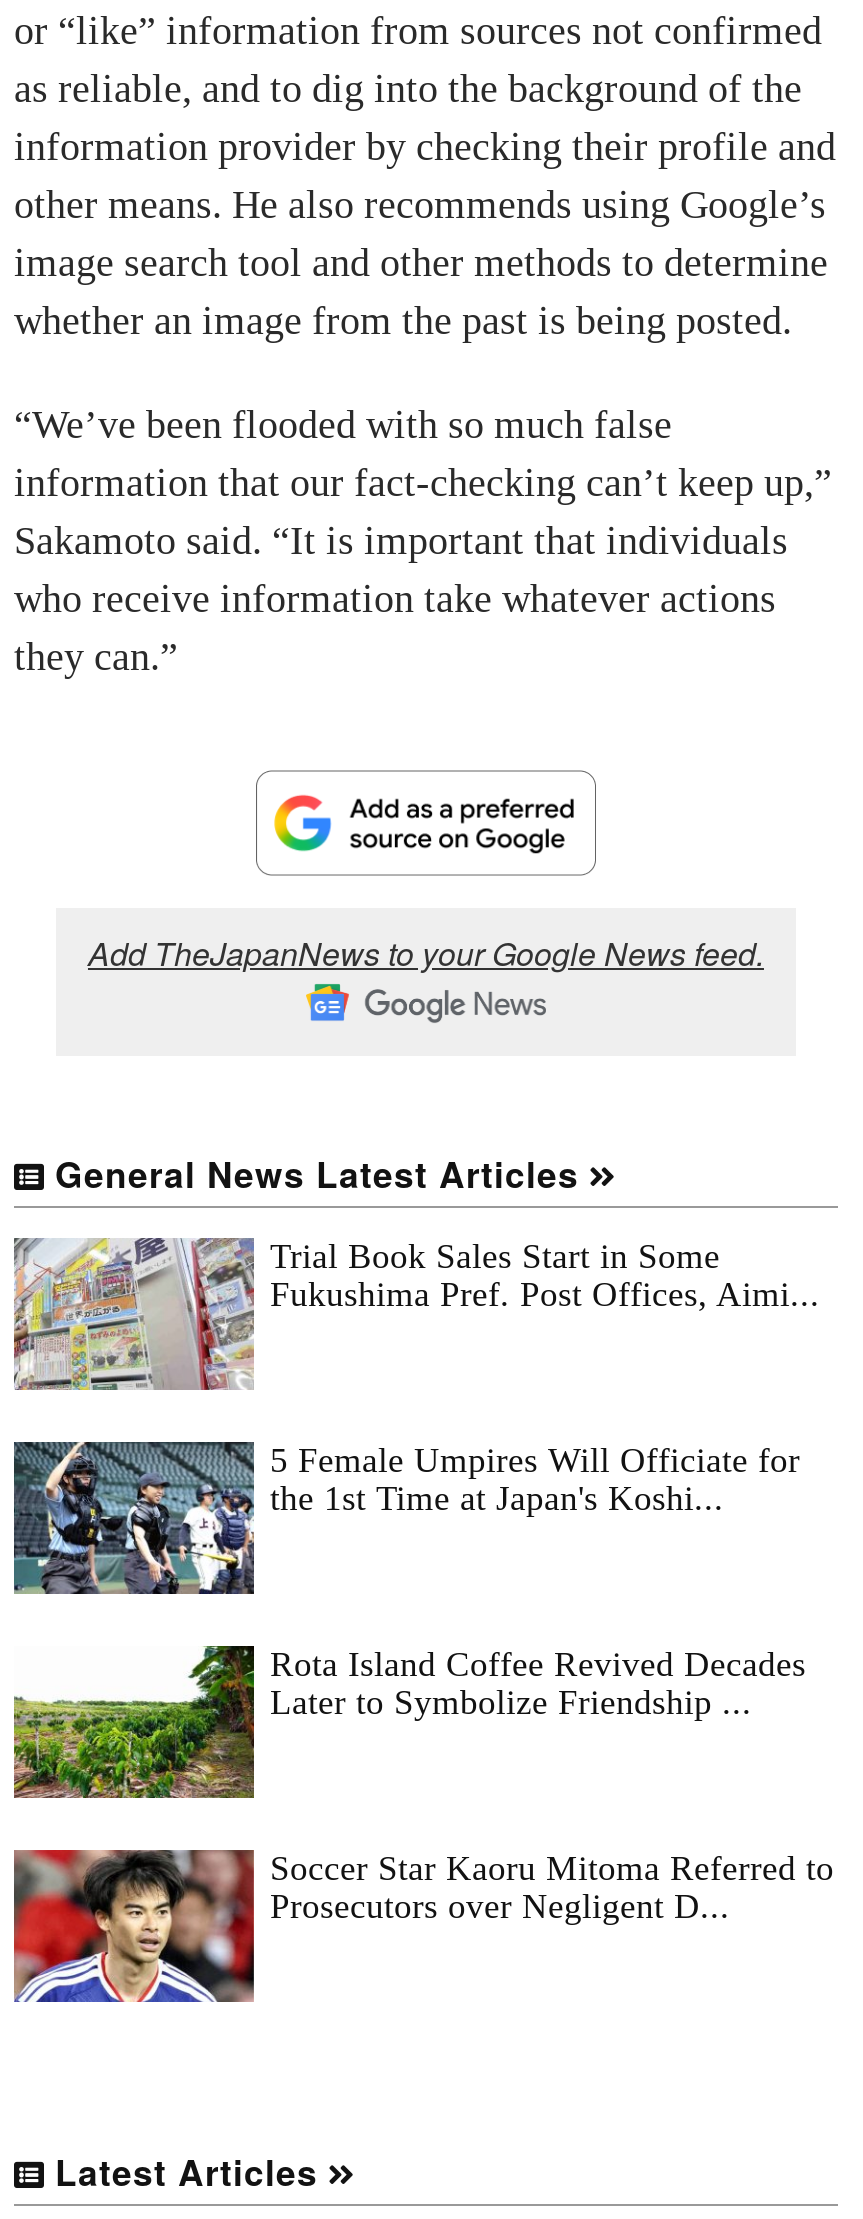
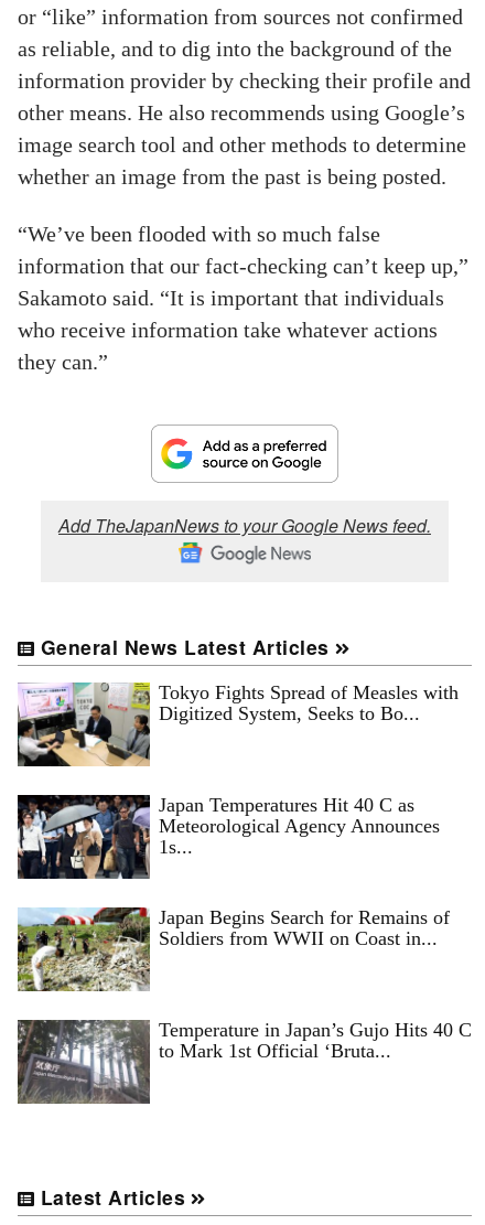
- [image]
- Trial Book Sales Start in Some
- Fukushima Pref. Post Offices, Aimi...
+ [image]
+ Tokyo Fights Spread of Measles with
+ Digitized System, Seeks to Bo...

- [image]
- 5 Female Umpires Will Officiate for
- the 1st Time at Japan's Koshi...
+ [image]
+ Japan Temperatures Hit 40 C as
+ Meteorological Agency Announces
+ 1s...

- [image]
- Rota Island Coffee Revived Decades
- Later to Symbolize Friendship ...
+ [image]
+ Japan Begins Search for Remains of
+ Soldiers from WWII on Coast in...

- [image]
- Soccer Star Kaoru Mitoma Referred to
- Prosecutors over Negligent D...
+ [image]
+ Temperature in Japan’s Gujo Hits 40 C
+ to Mark 1st Official ‘Bruta...
